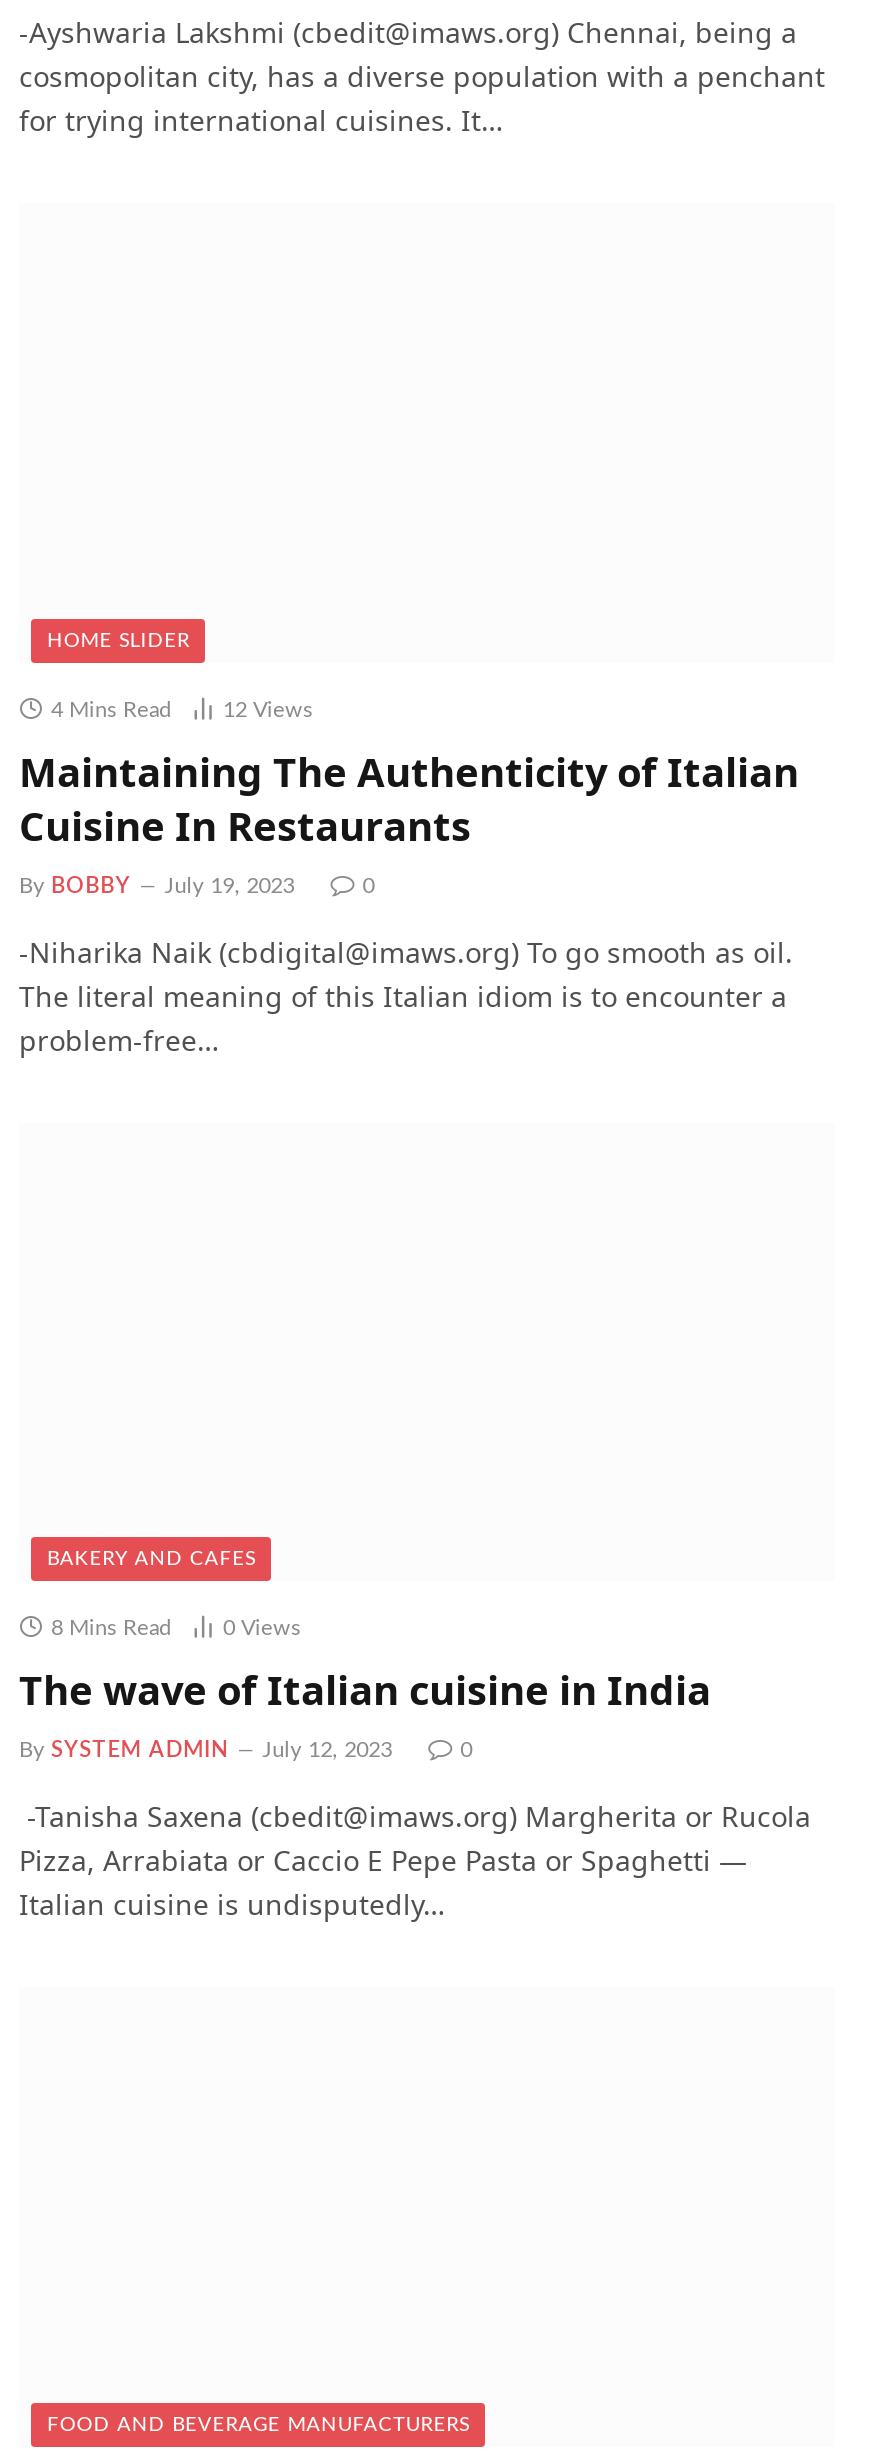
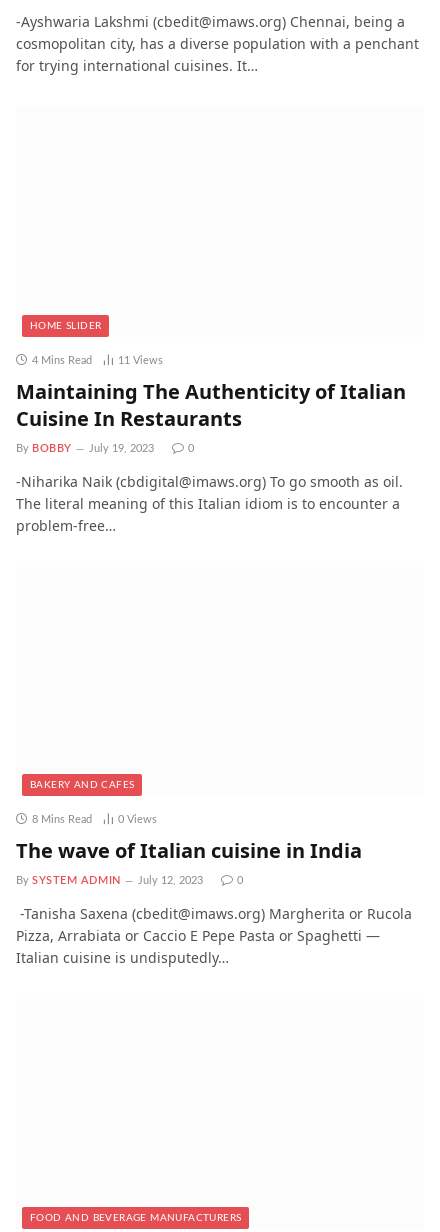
- 12 Views
+ 11 Views
